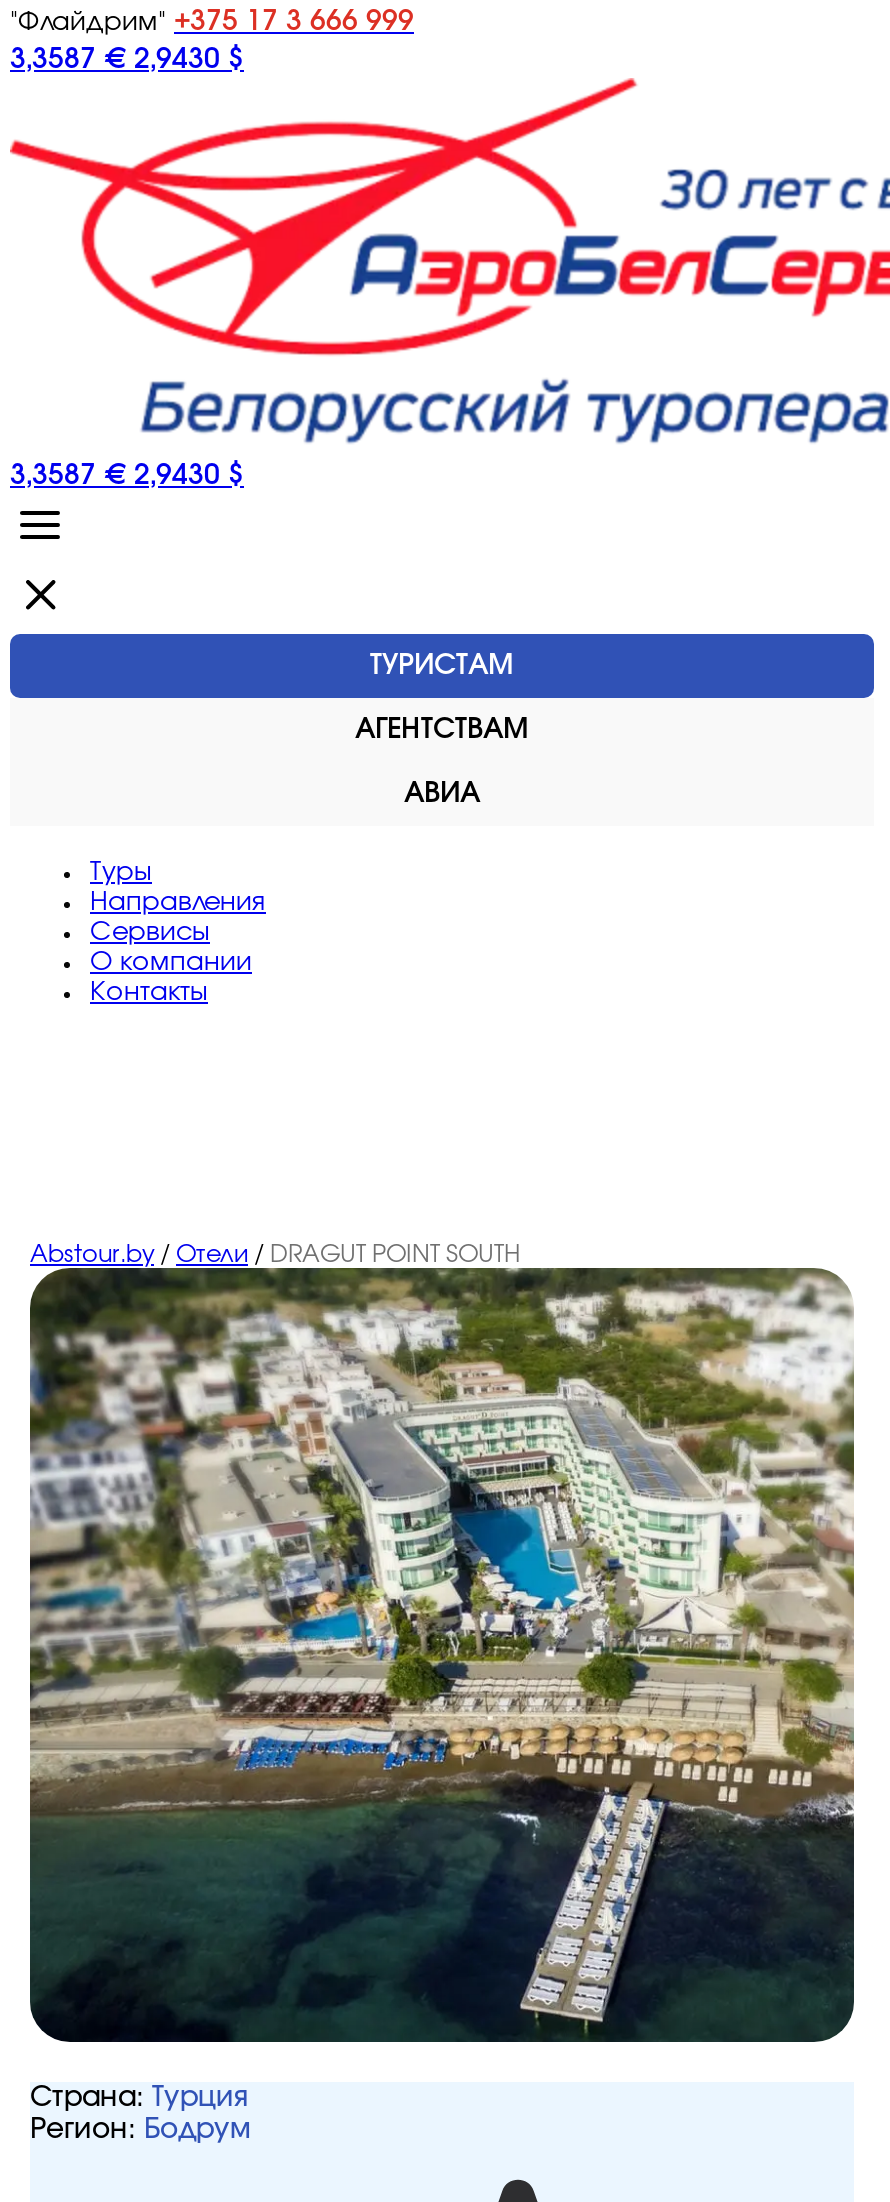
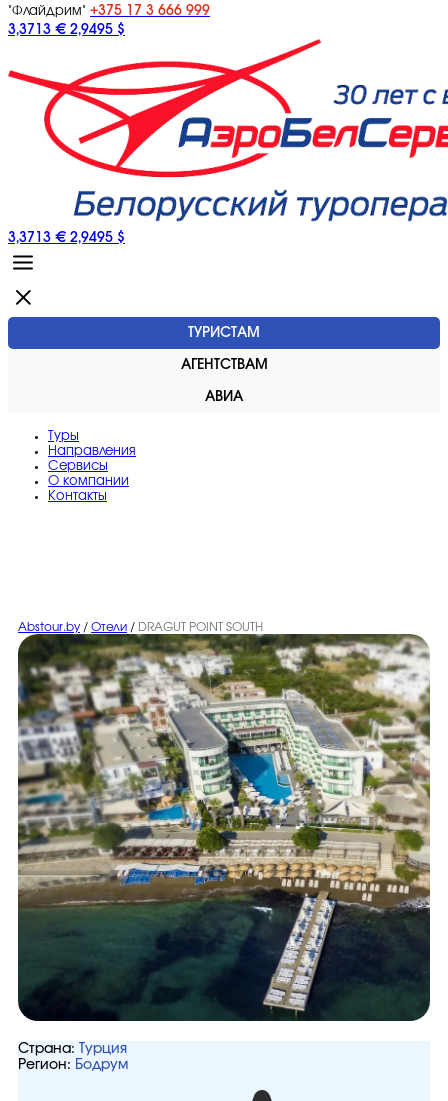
- 3,3587 € 2,9430 $
+ 3,3713 € 2,9495 $

- 3,3587 € 2,9430 $
+ 3,3713 € 2,9495 $
